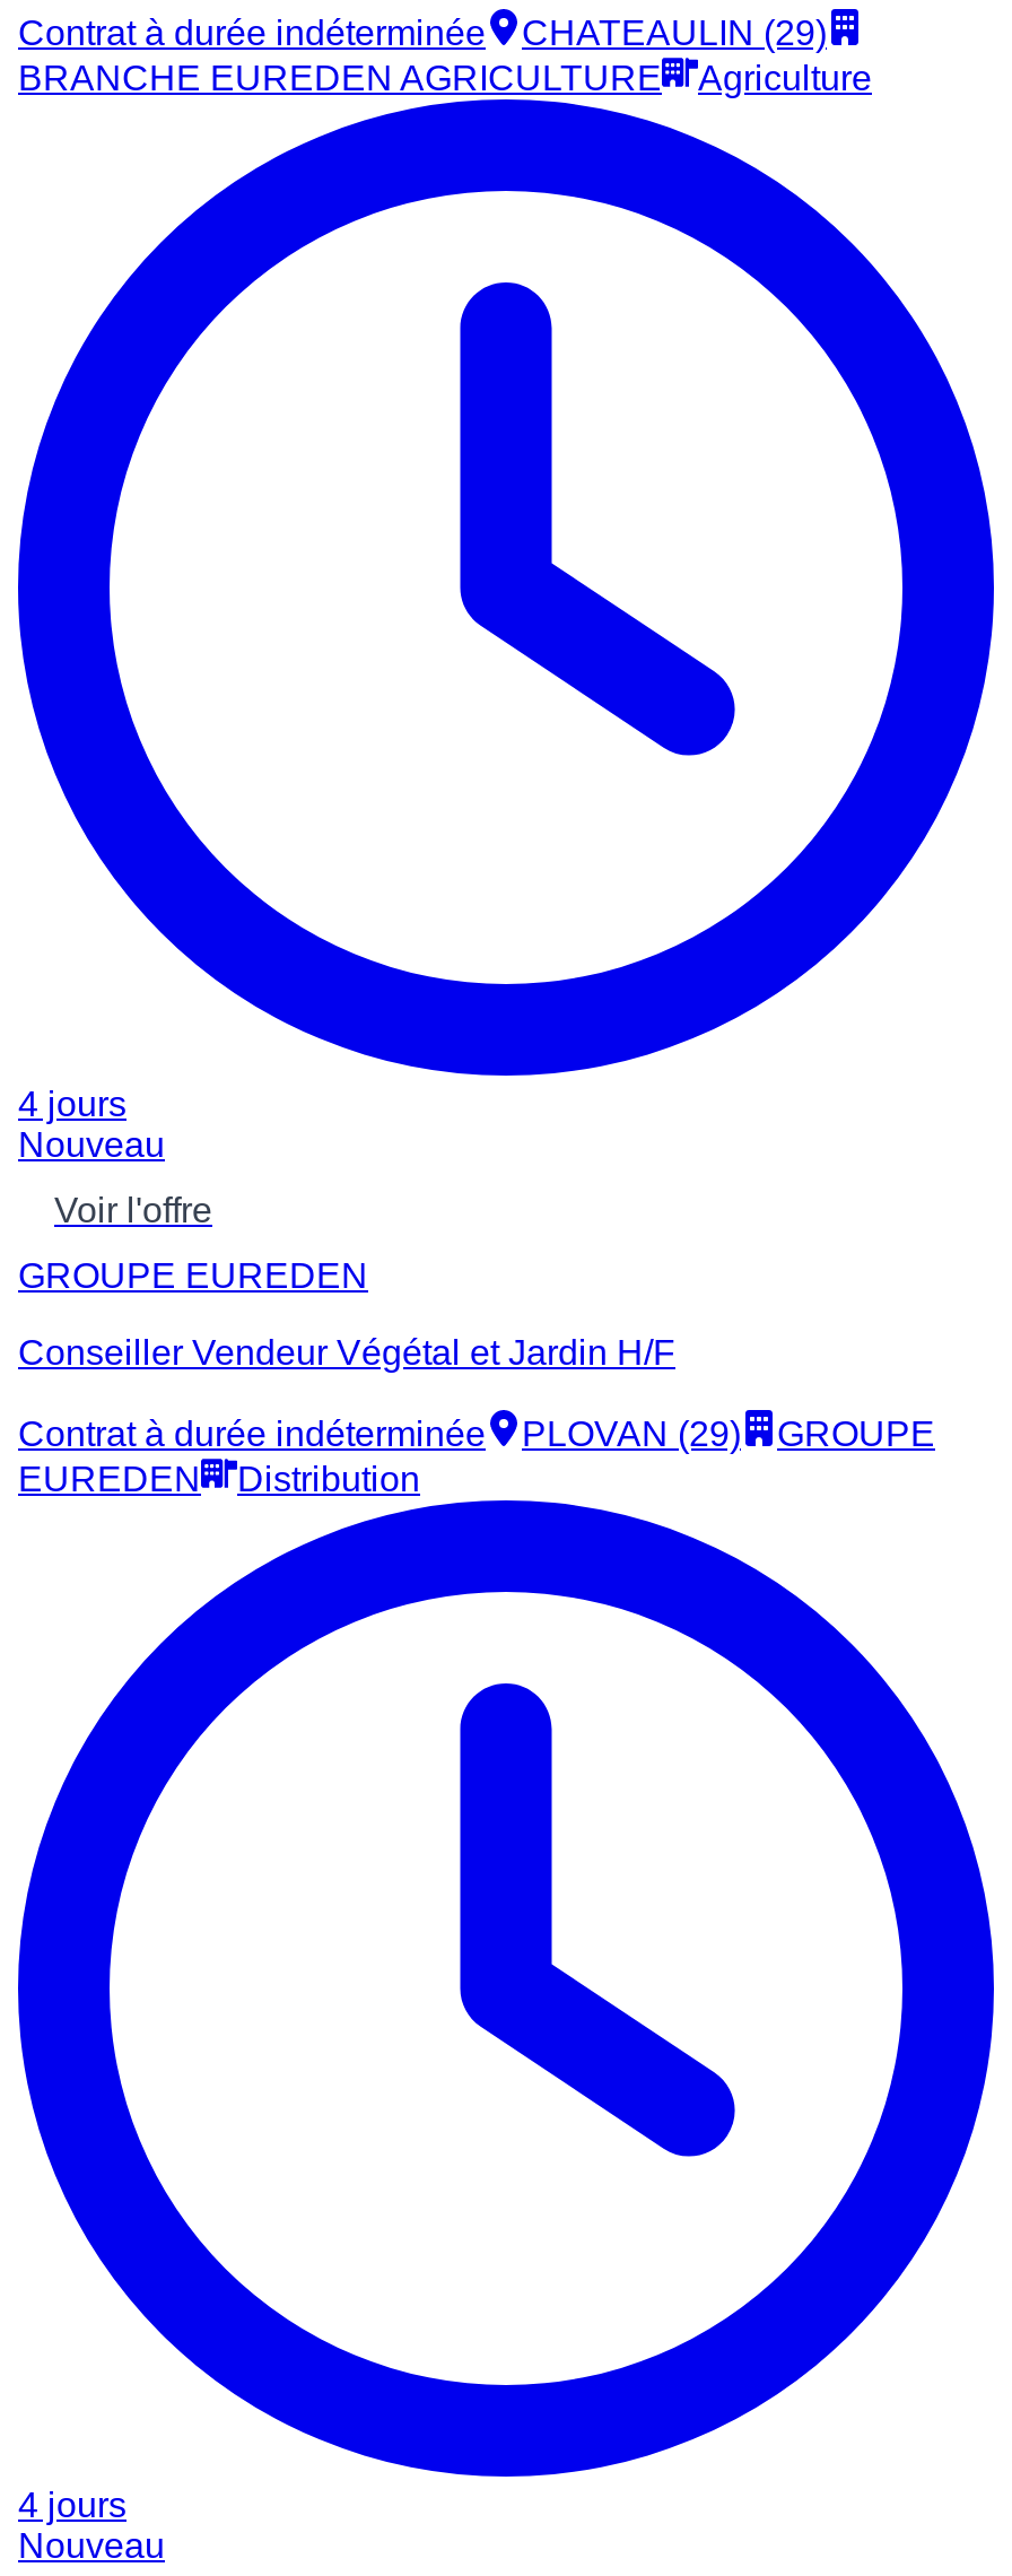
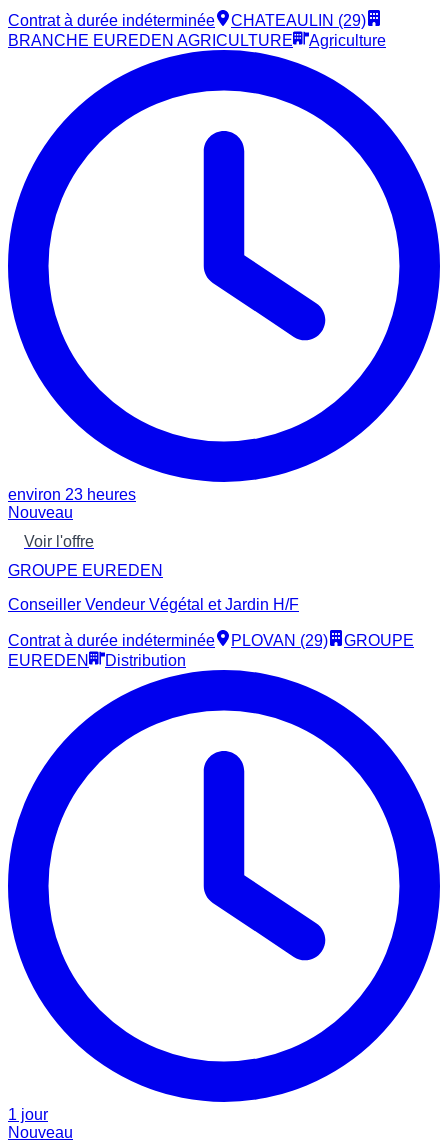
- 4 jours
+ environ 23 heures

- 4 jours
+ 1 jour
